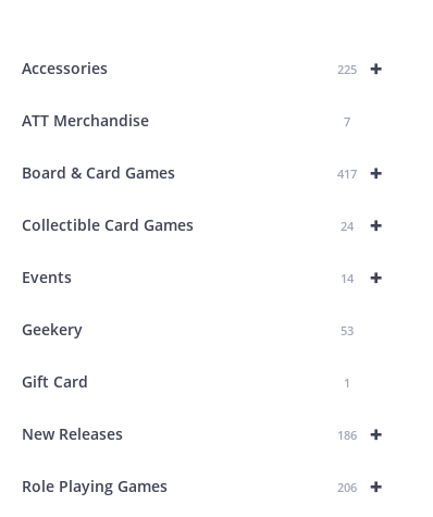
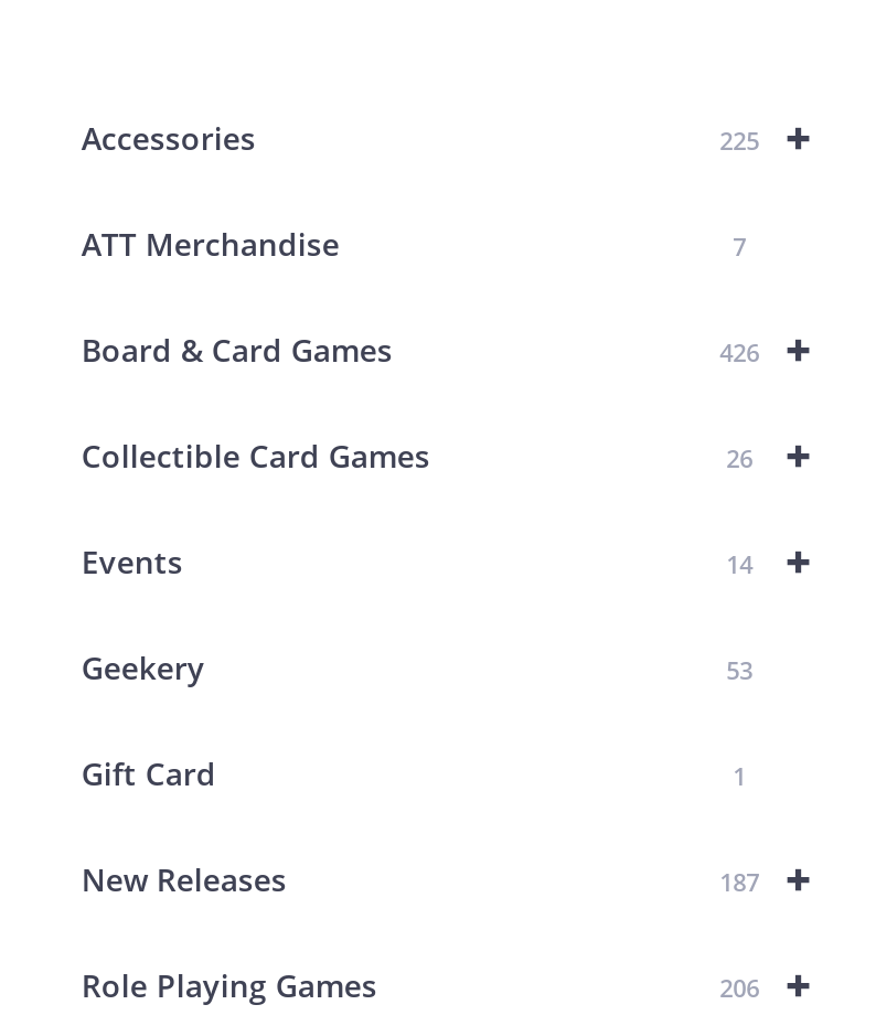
- 417
+ 426

- 24
+ 26

- 186
+ 187
